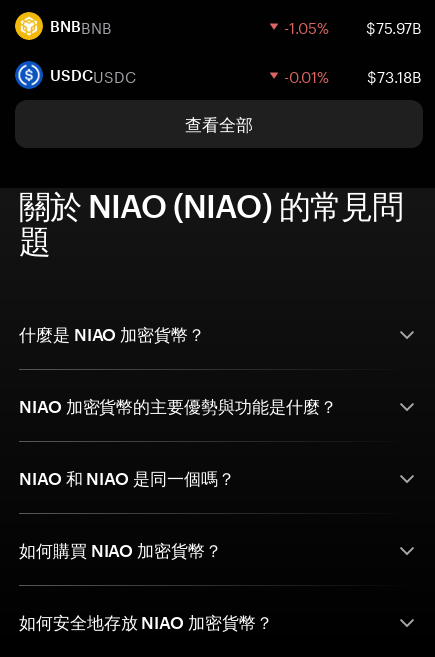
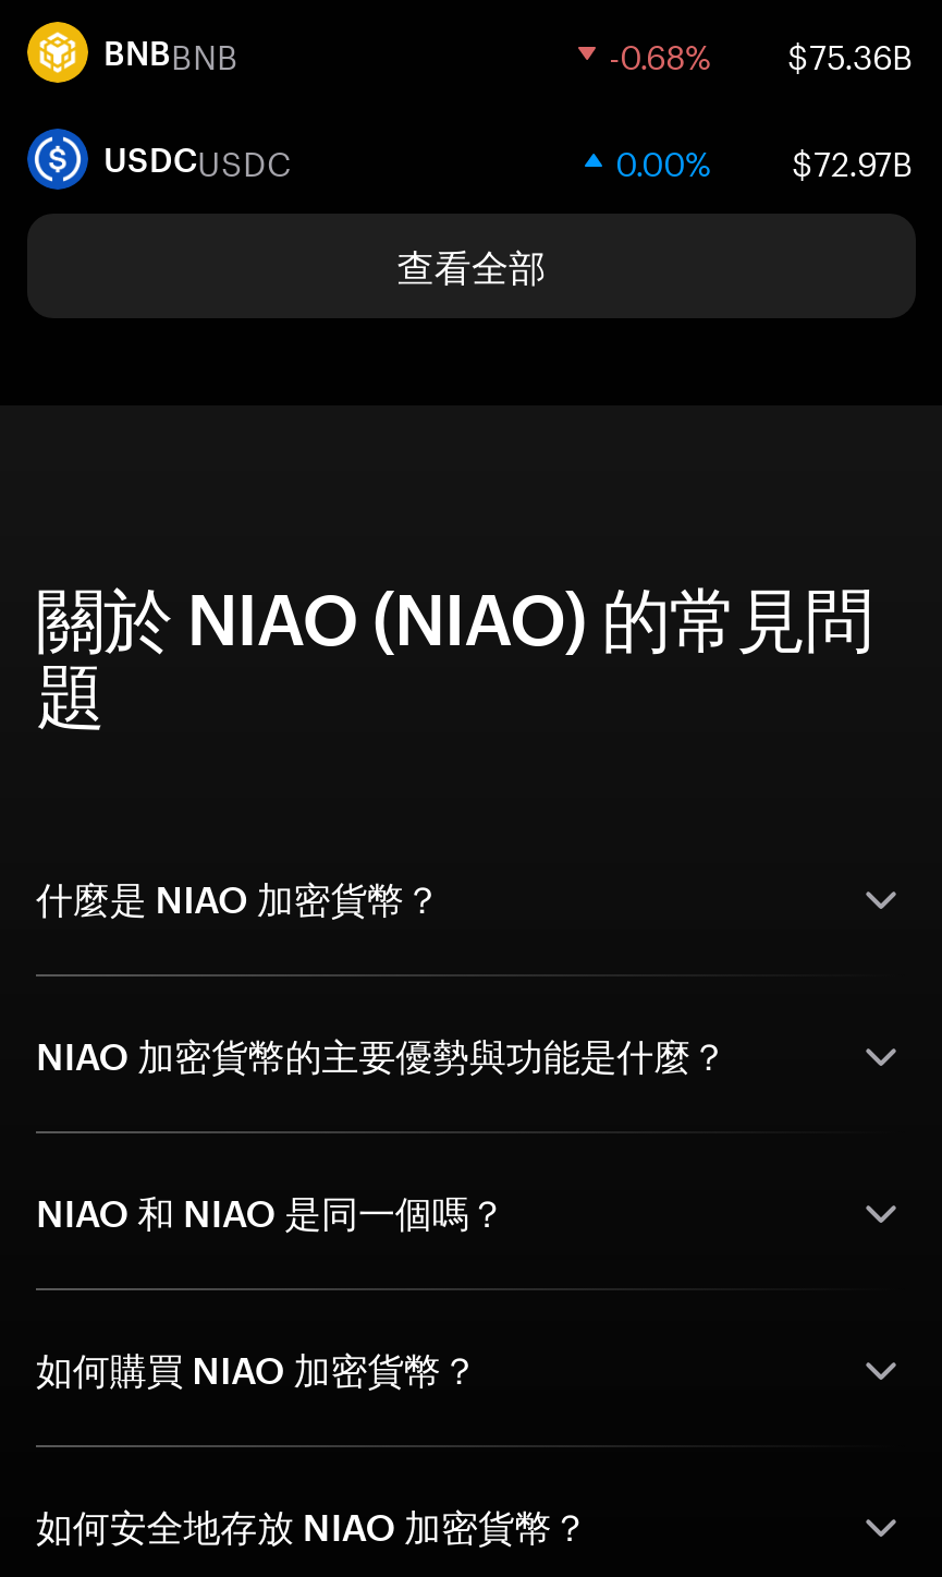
- -1.05%
- $75.97B
+ -0.68%
+ $75.36B

- -0.01%
- $73.18B
+ 0.00%
+ $72.97B
